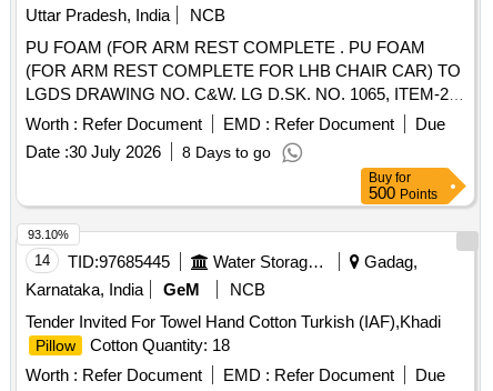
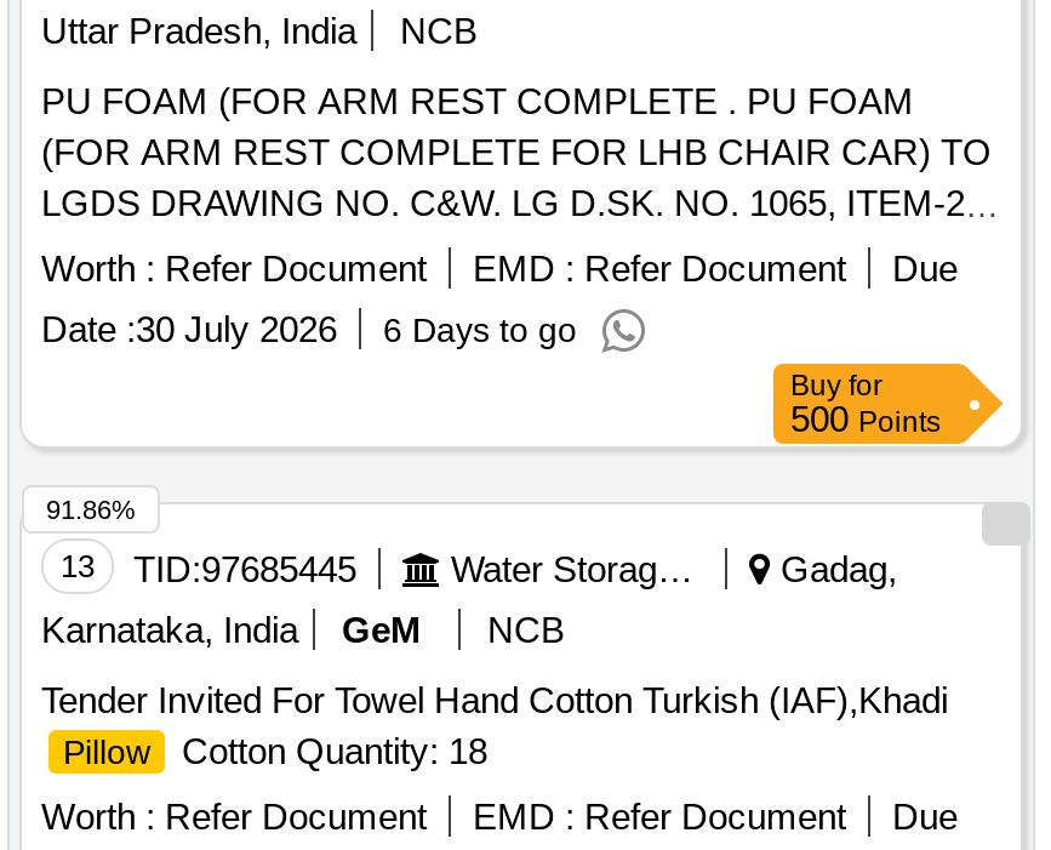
- Date : 30 July 2026 8 Days to go
+ Date : 30 July 2026 6 Days to go

- 93.10%
+ 91.86%

- 14 TID:97685445
+ 13 TID:97685445
